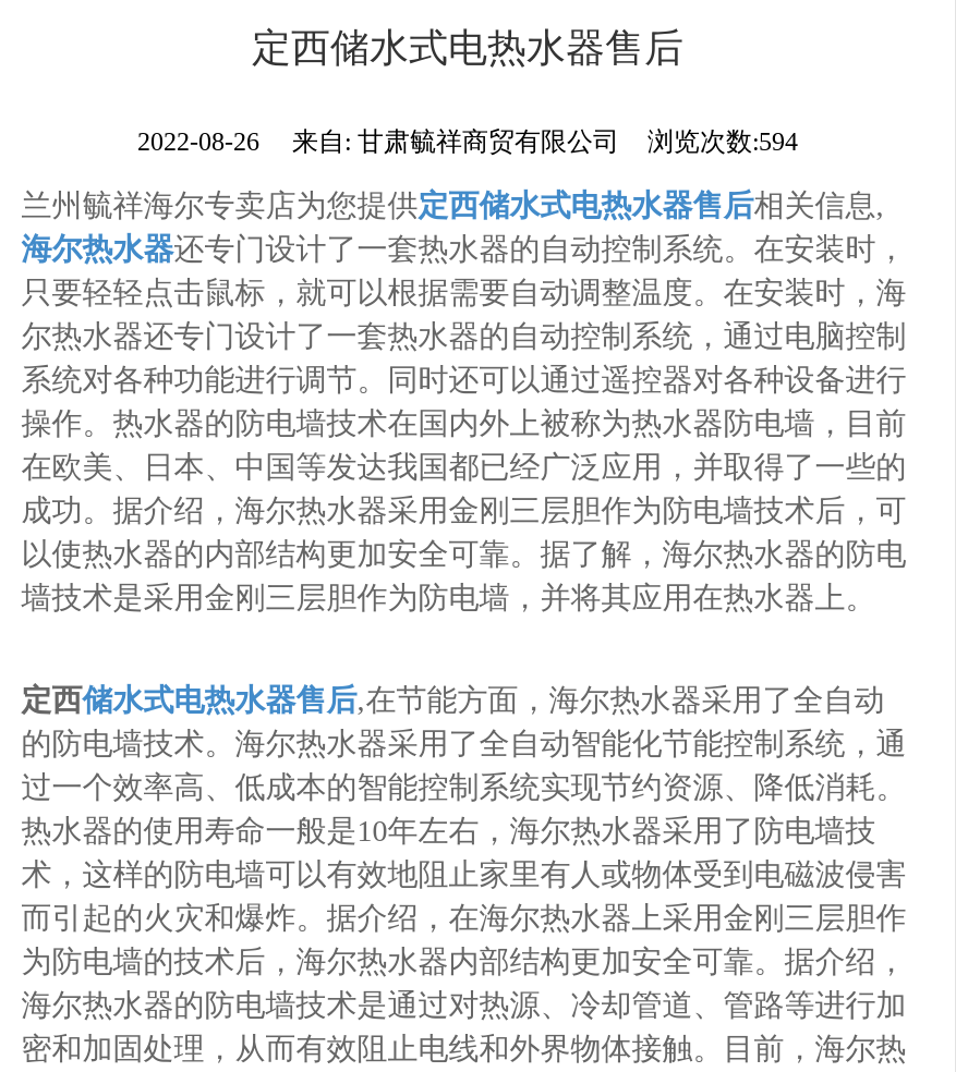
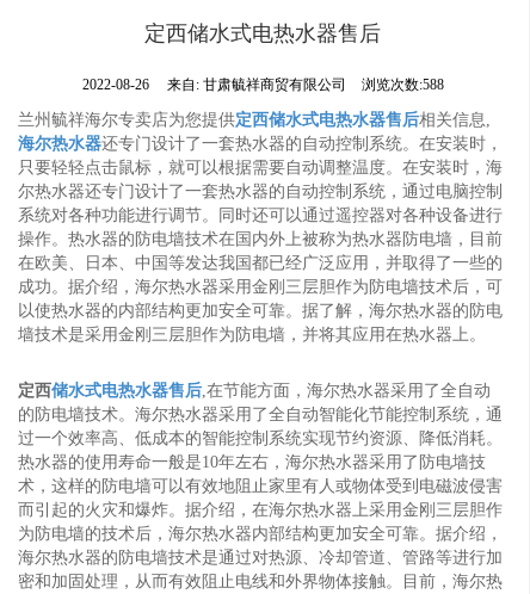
- 2022-08-26 来自:甘肃毓祥商贸有限公司 浏览次数:594
+ 2022-08-26 来自:甘肃毓祥商贸有限公司 浏览次数:588
